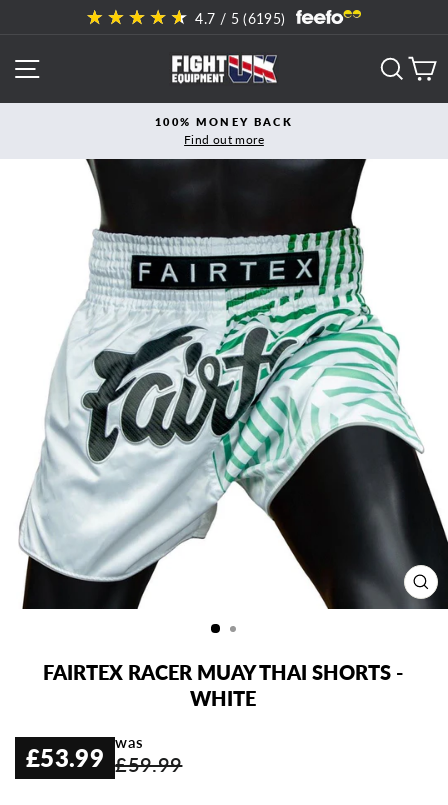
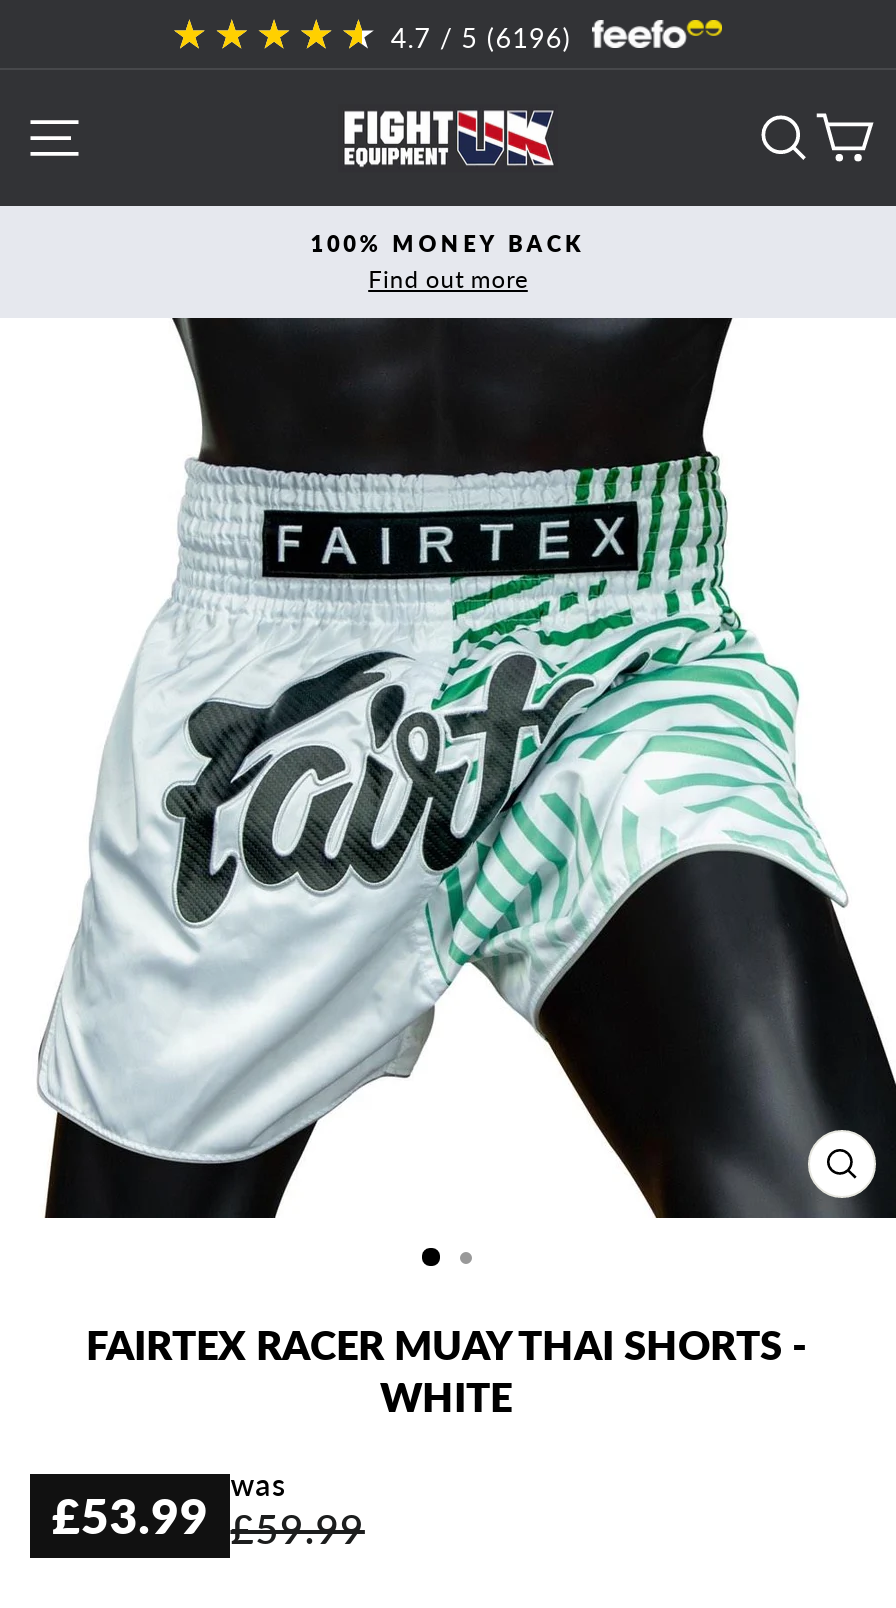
- 4.7 / 5 (6195)
+ 4.7 / 5 (6196)
